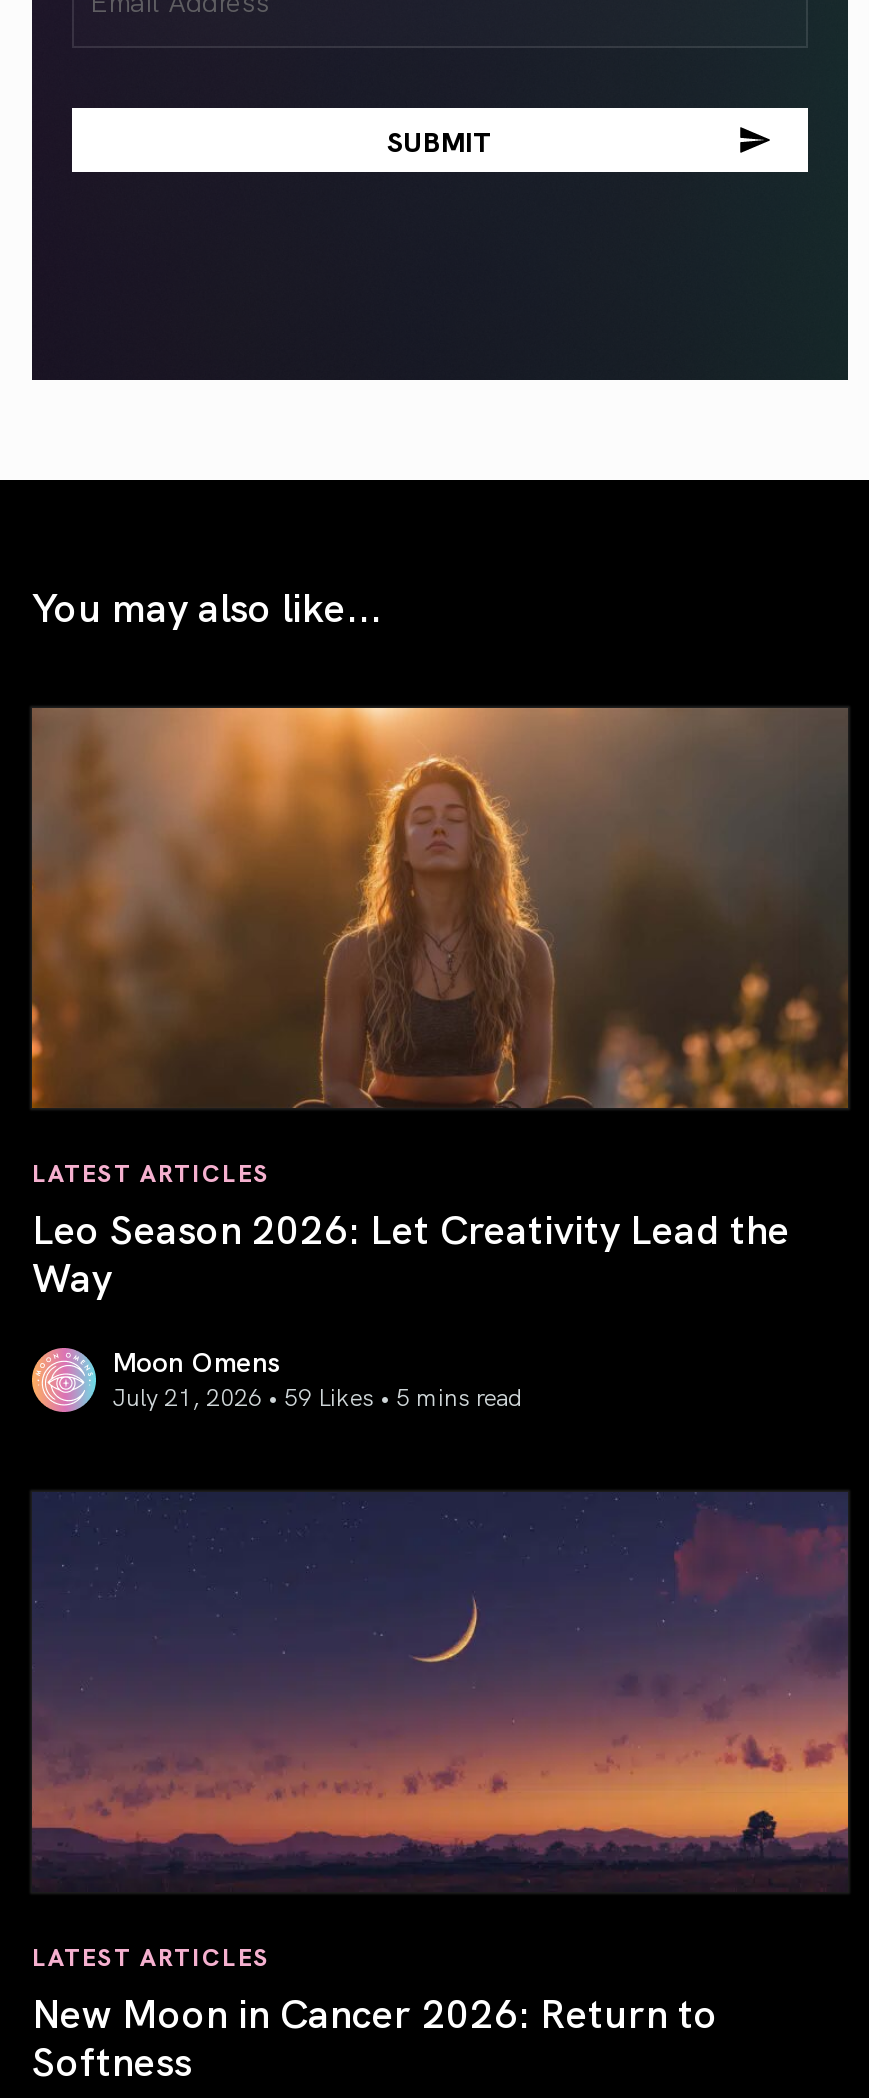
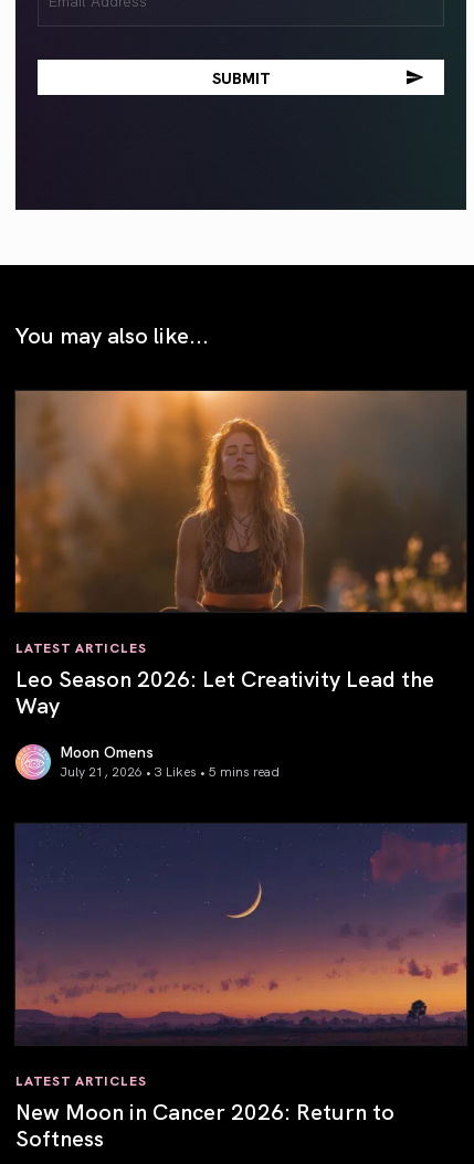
- July 21, 2026 • 59 Likes • 5 mins read
+ July 21, 2026 • 3 Likes • 5 mins read
